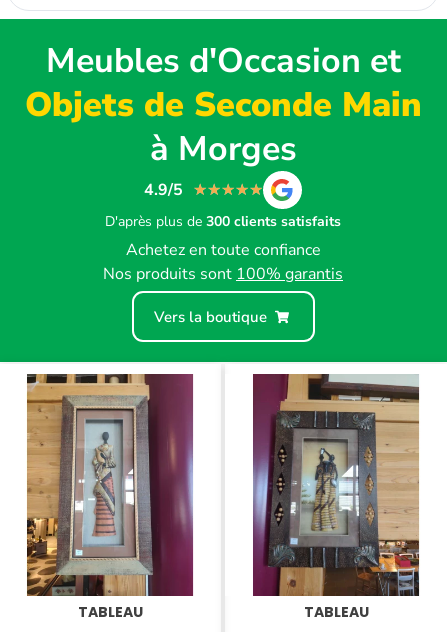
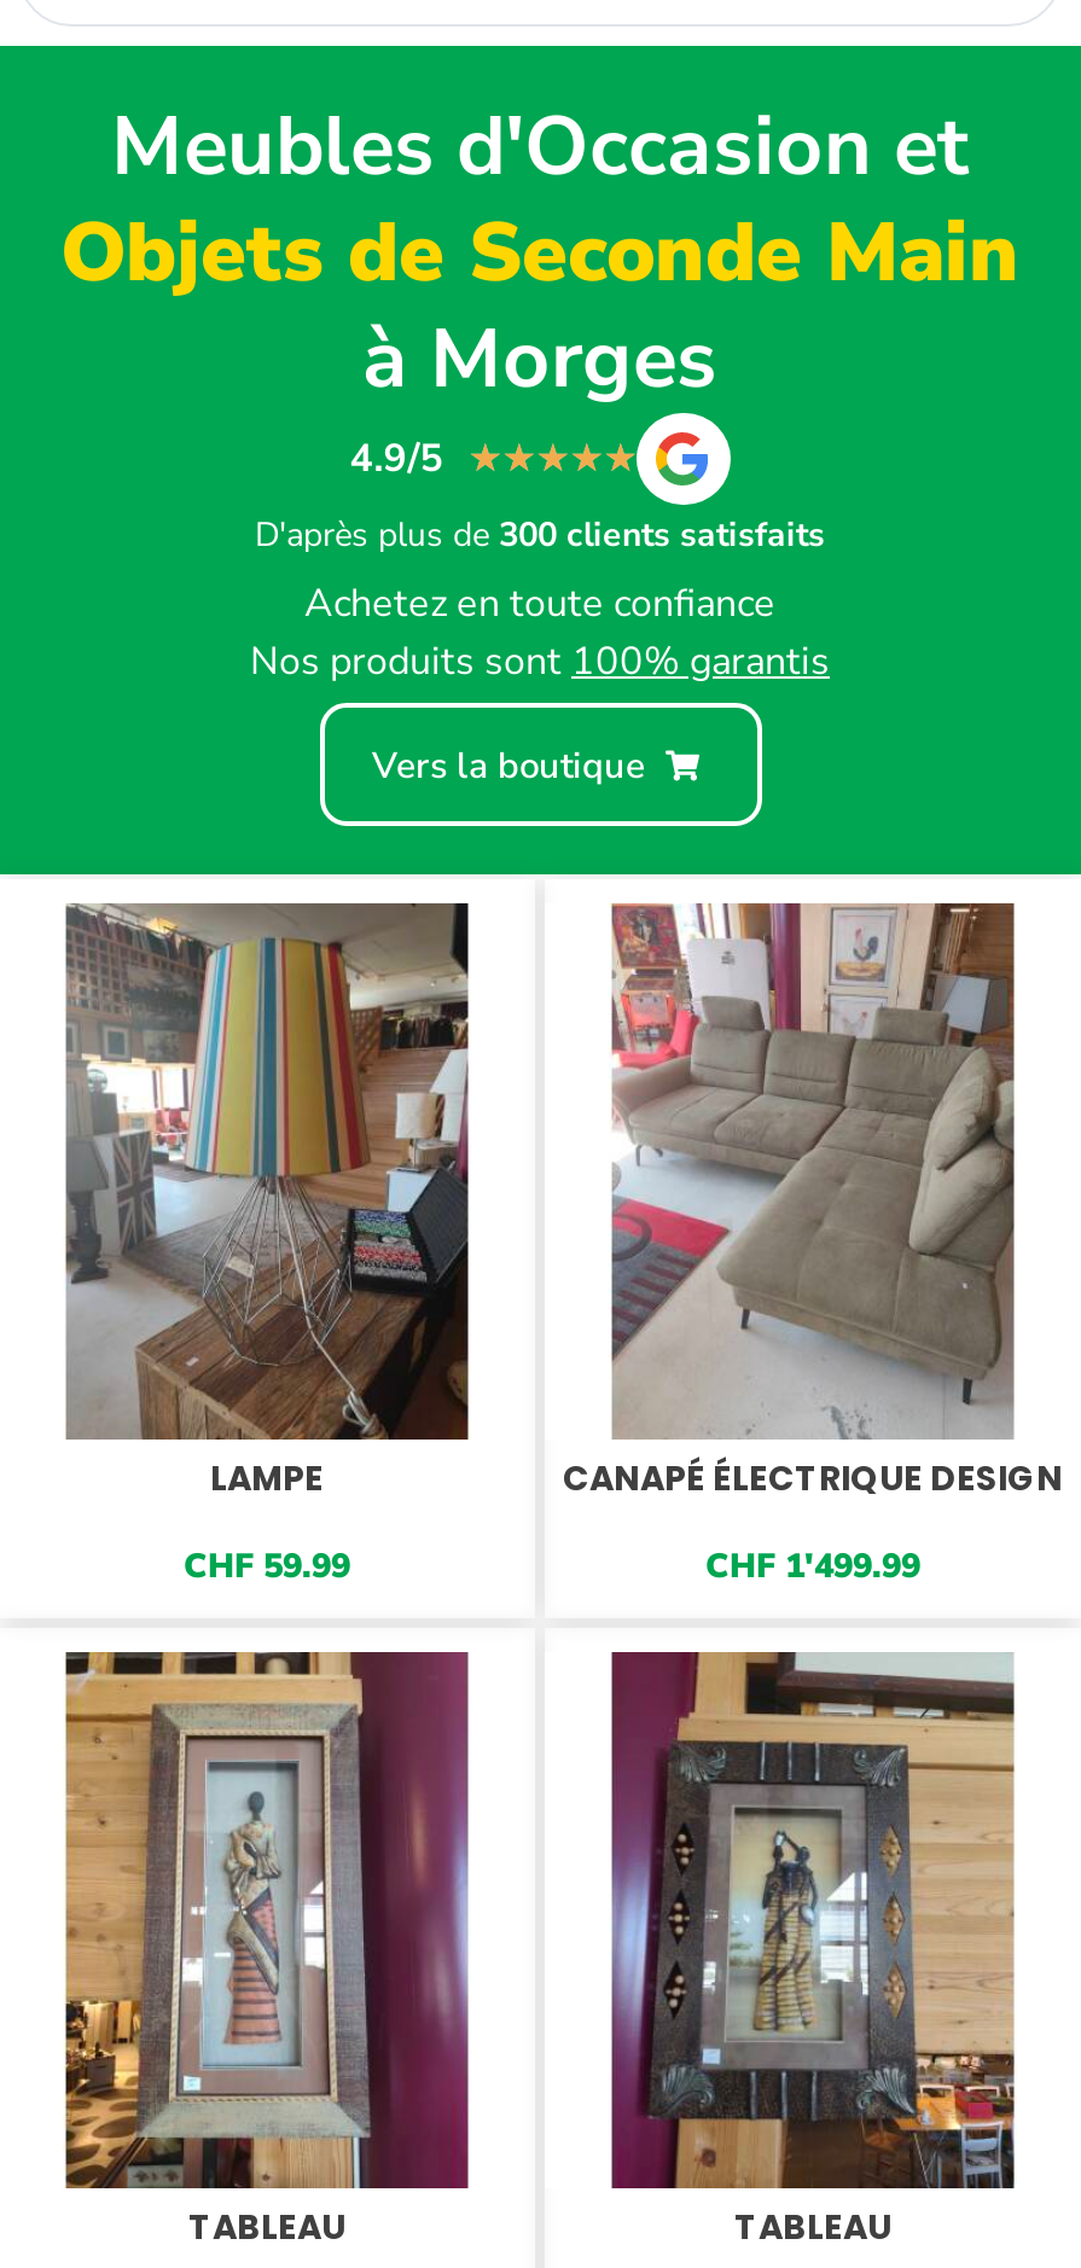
+ [image]
+ LAMPE
+ CHF 59.99

+ [image]
+ CANAPÉ ÉLECTRIQUE DESIGN
+ CHF 1'499.99
